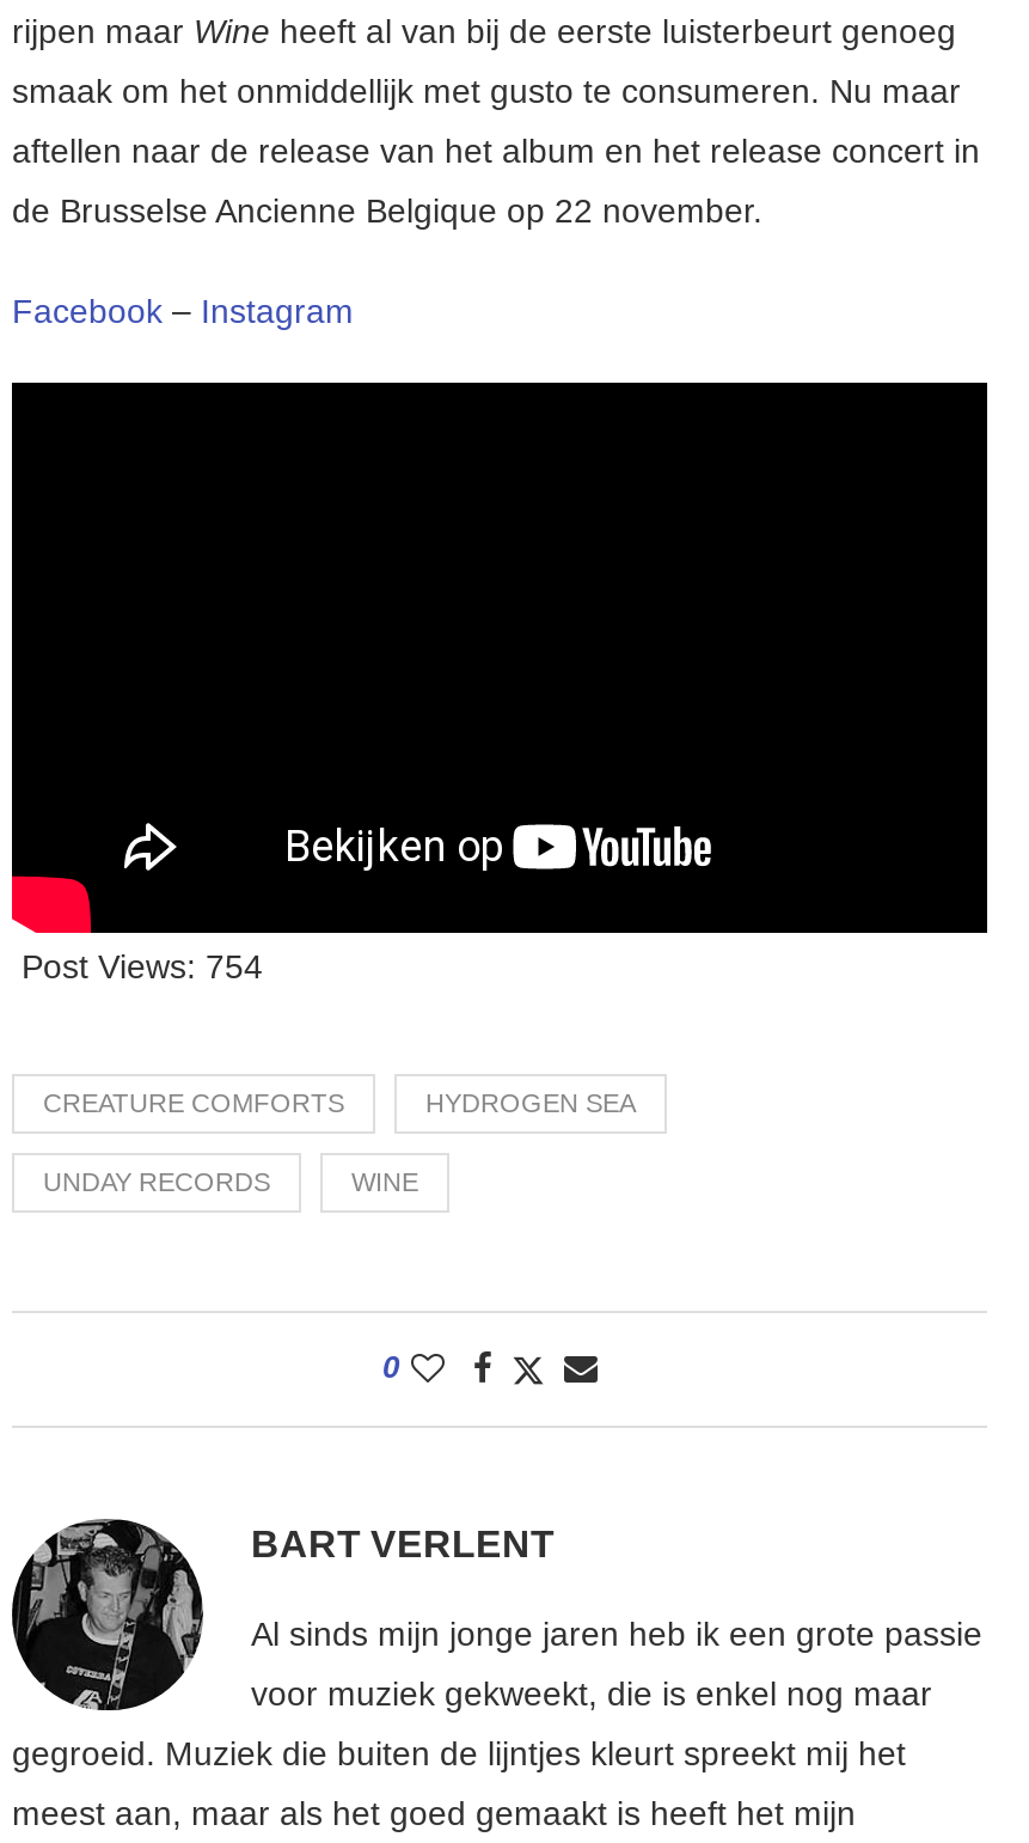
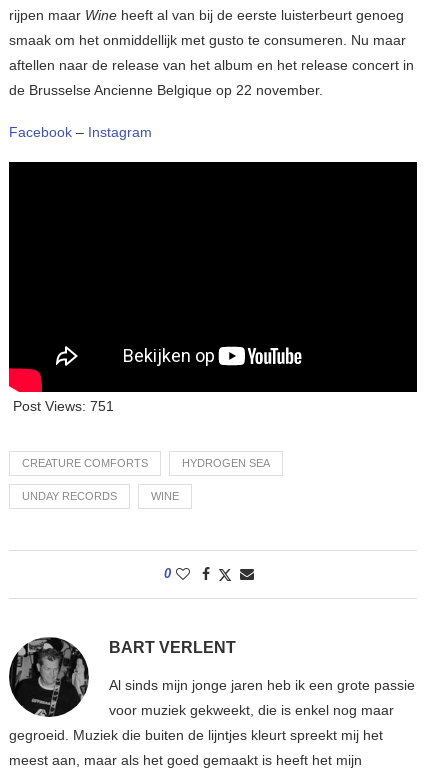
- Post Views: 754
+ Post Views: 751
